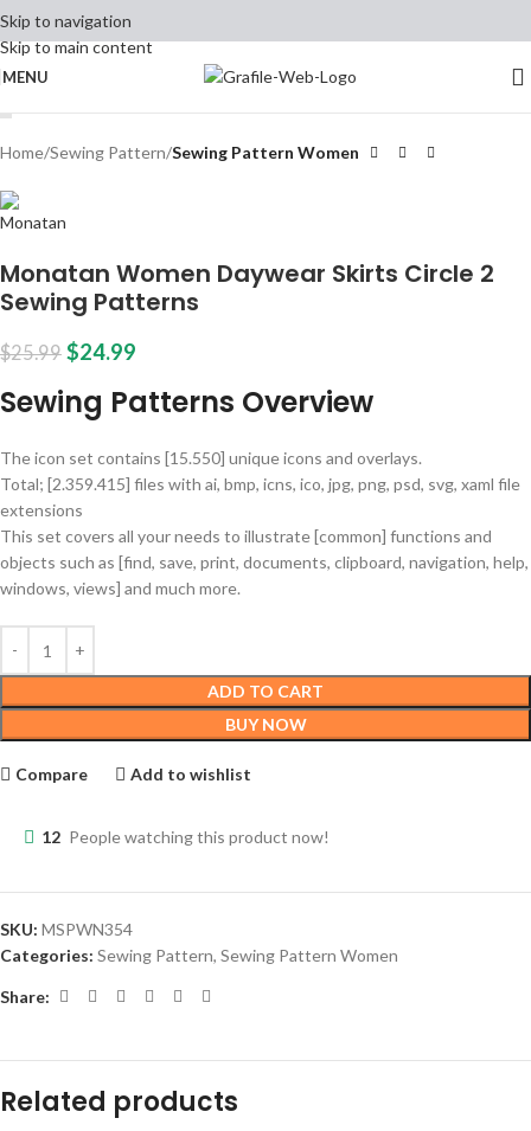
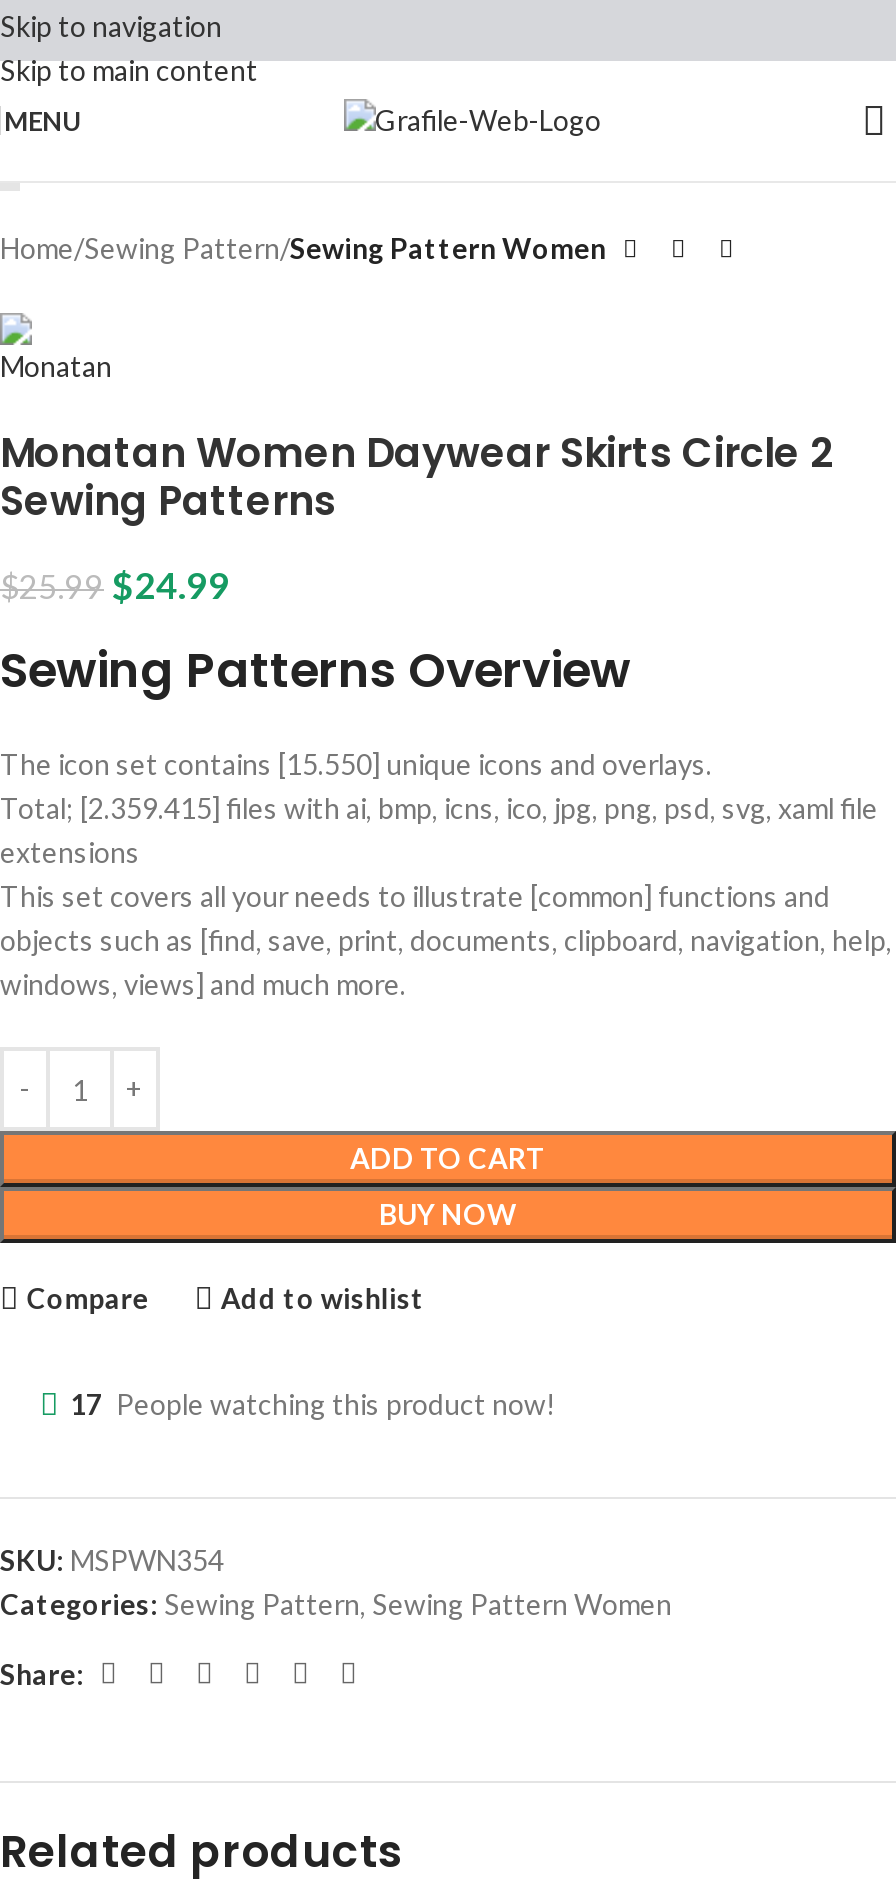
- 12 People watching this product now!
+ 17 People watching this product now!
